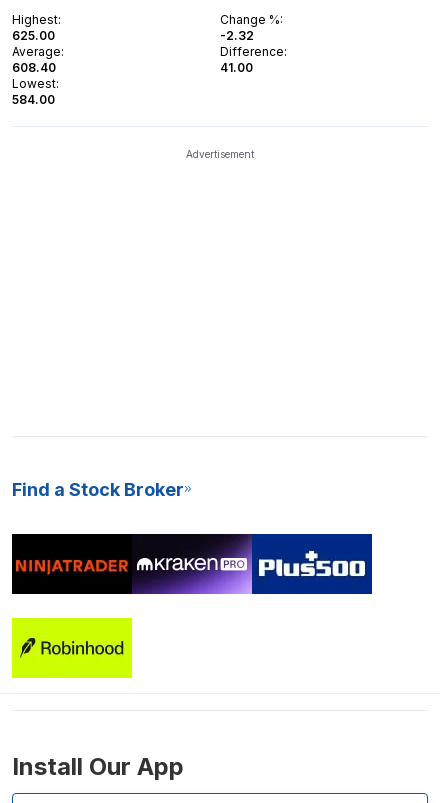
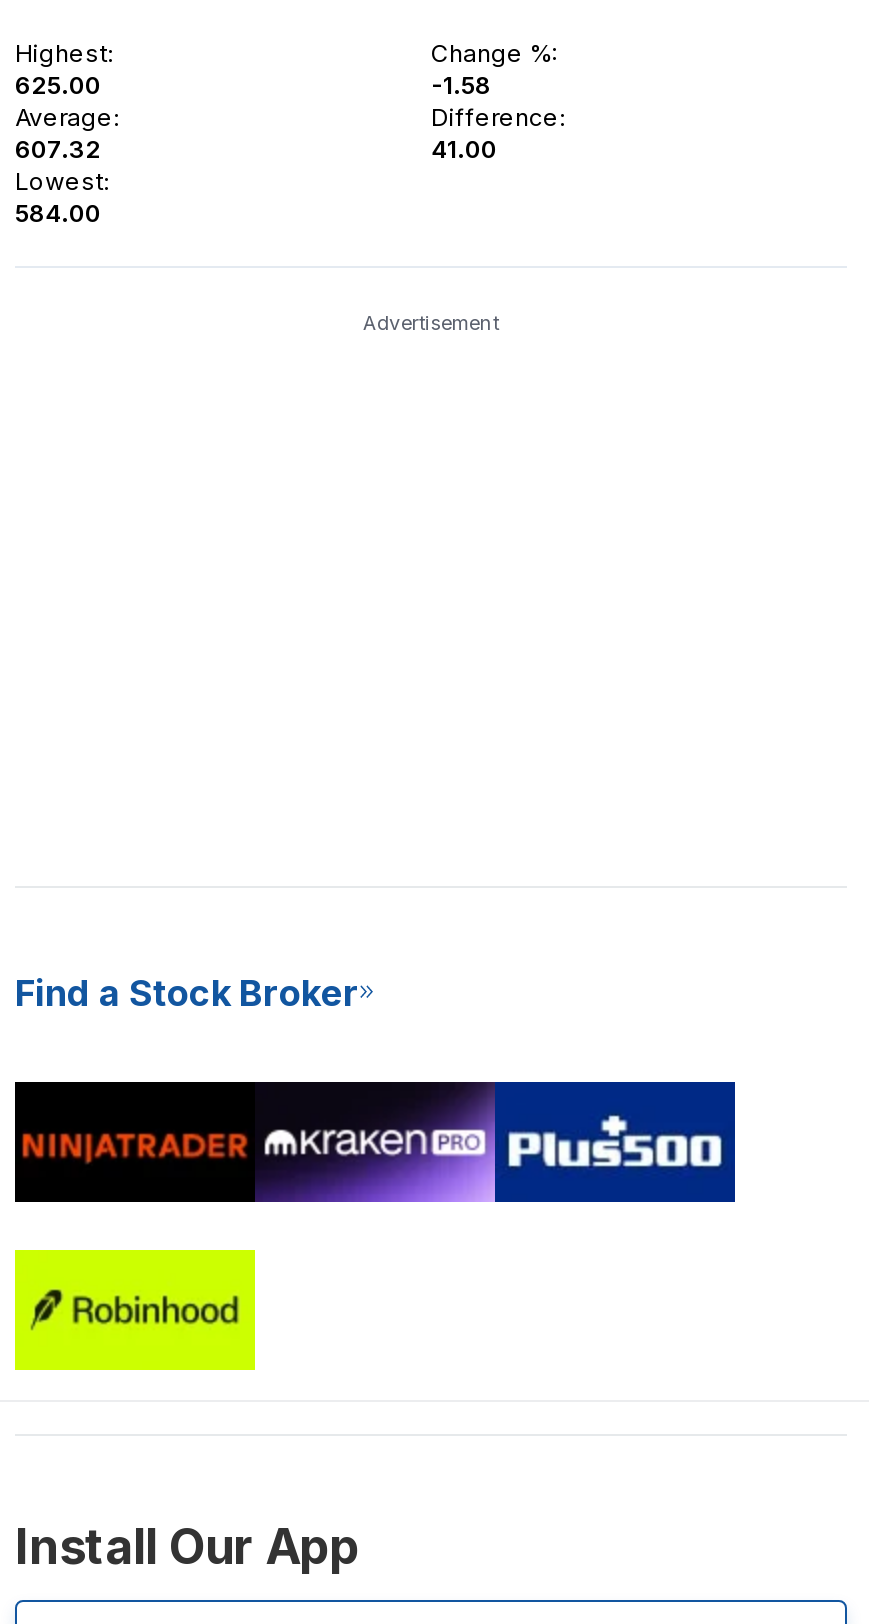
- -2.32
+ -1.58

- 608.40
+ 607.32
